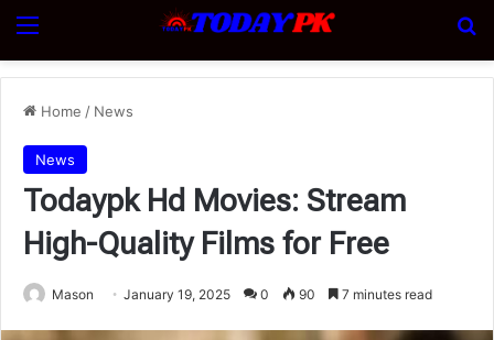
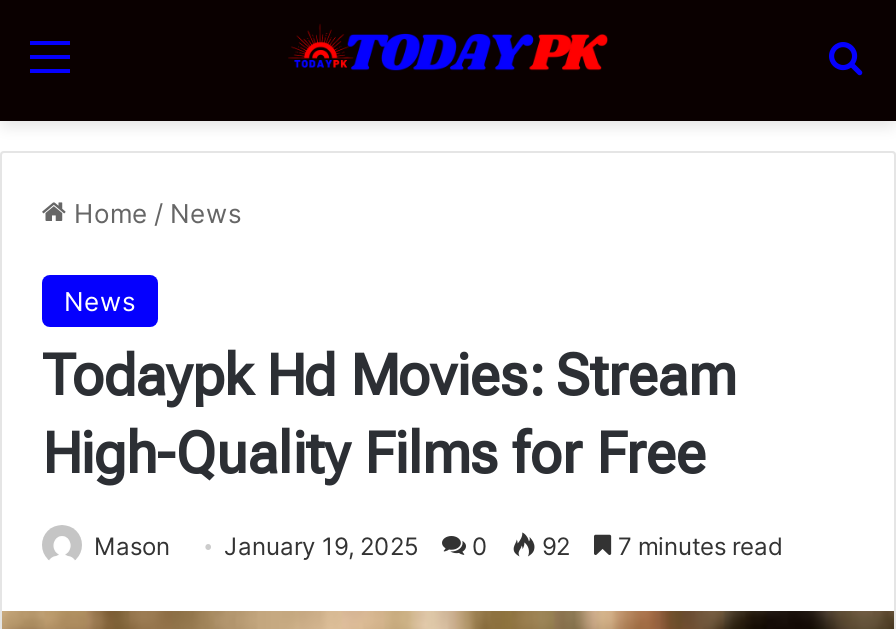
- Mason January 19, 2025 0 90 7 minutes read
+ Mason January 19, 2025 0 92 7 minutes read
